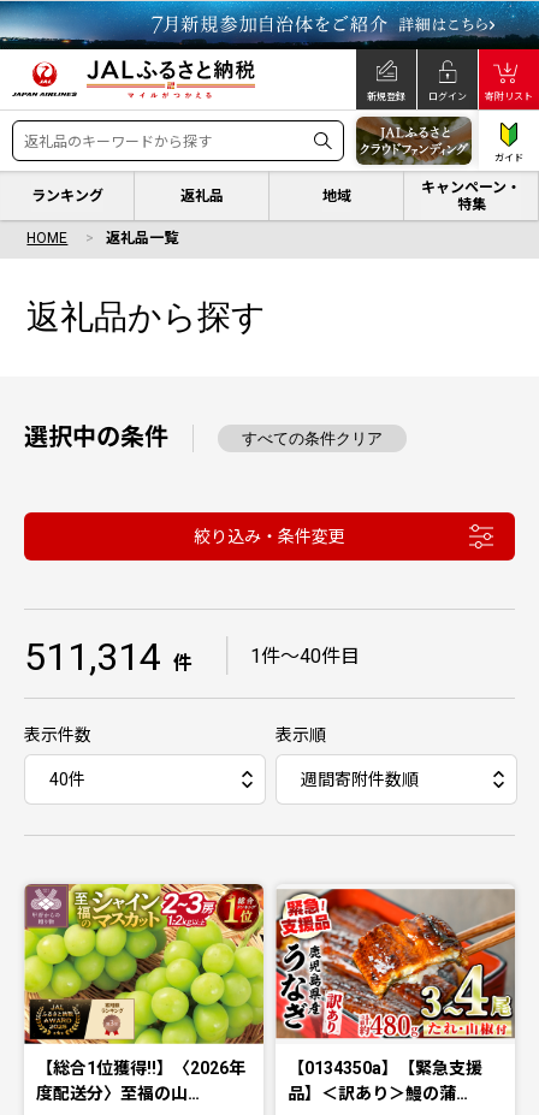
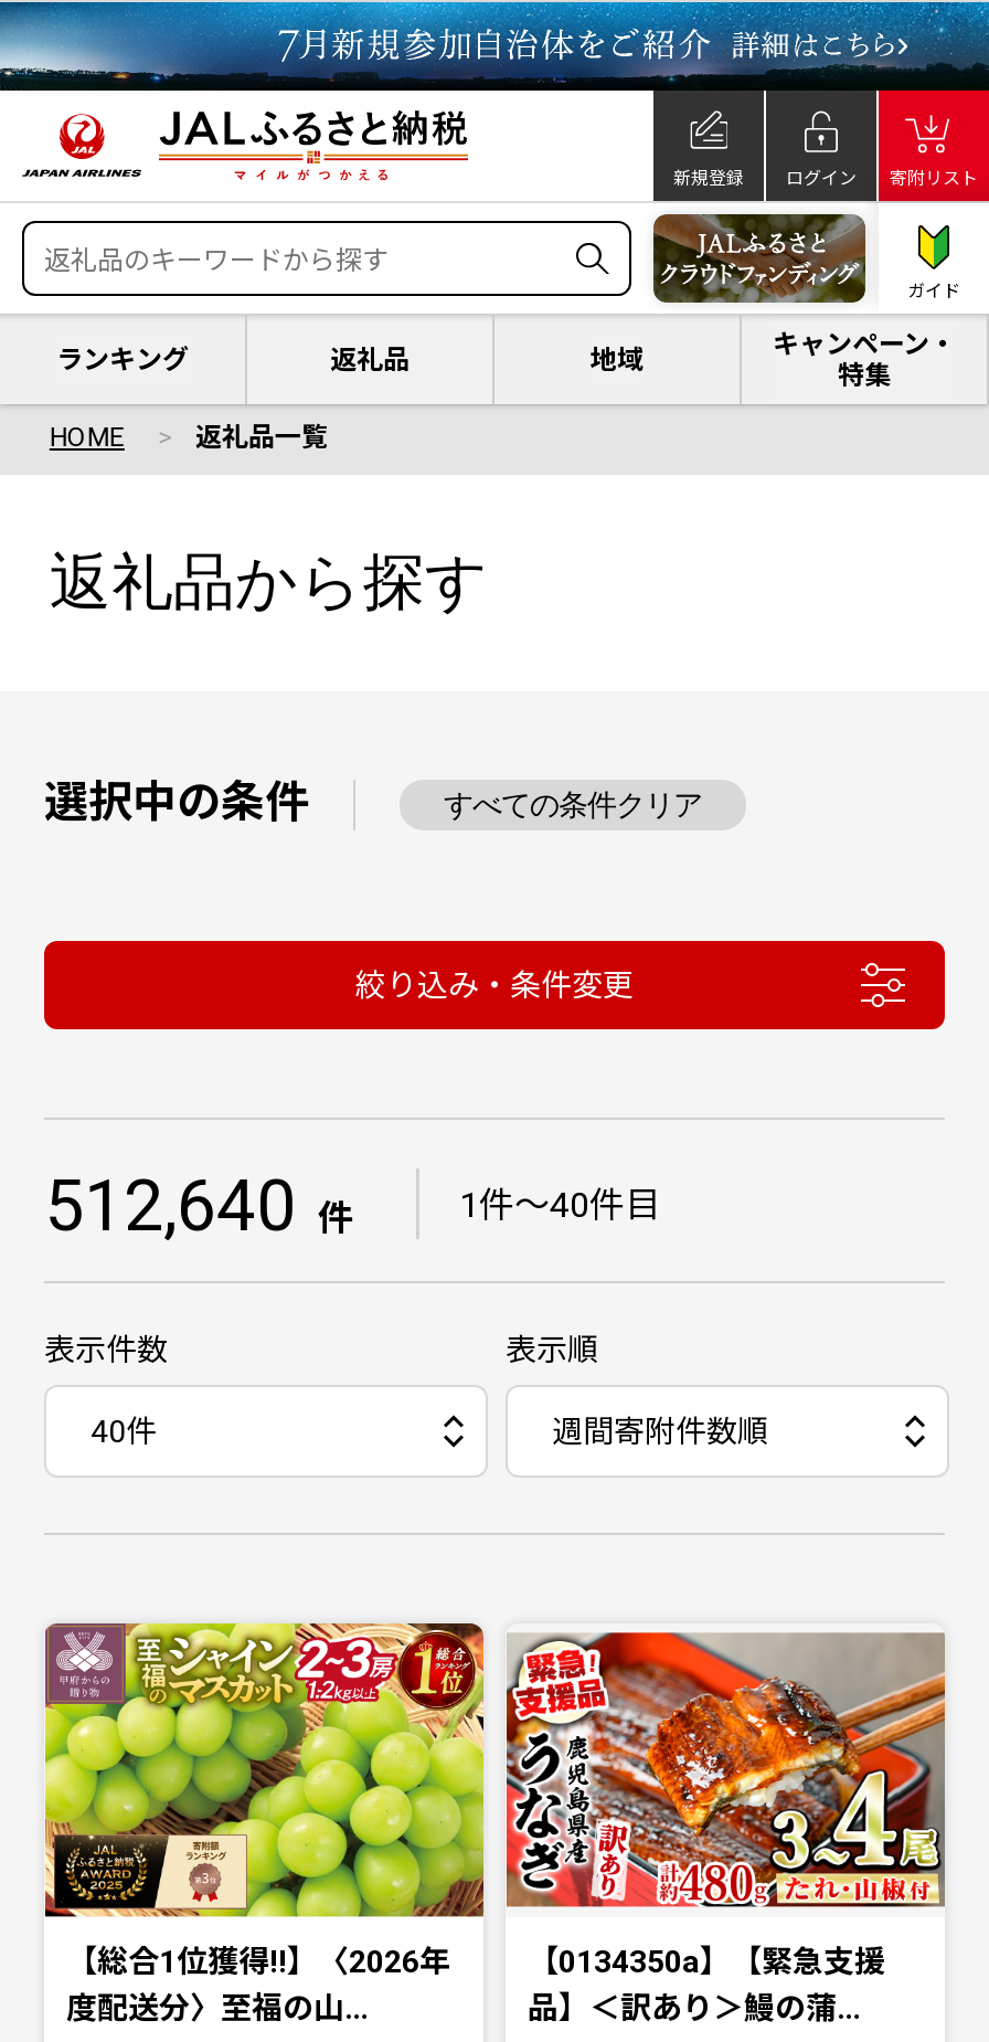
- 511,314 件 ｜ 1件〜40件目
+ 512,640 件 ｜ 1件〜40件目
